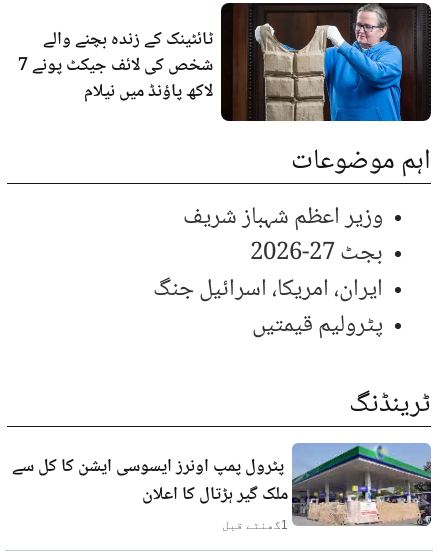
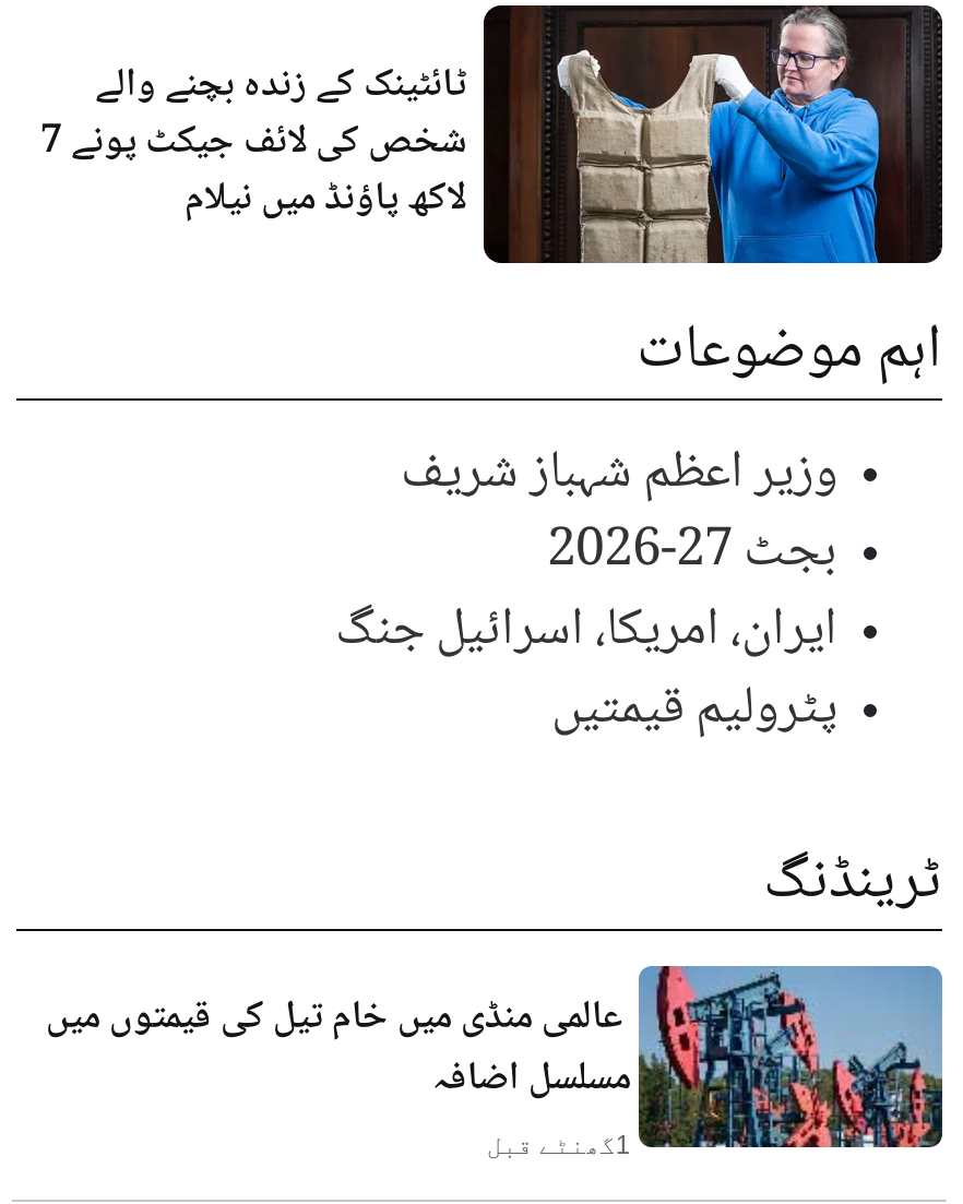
- [image]
- پٹرول پمپ اونرز ایسوسی ایشن کا کل سے
- ملک گیر ہڑتال کا اعلان
+ [image]
+ عالمی منڈی میں خام تیل کی قیمتوں میں
+ مسلسل اضافہ
